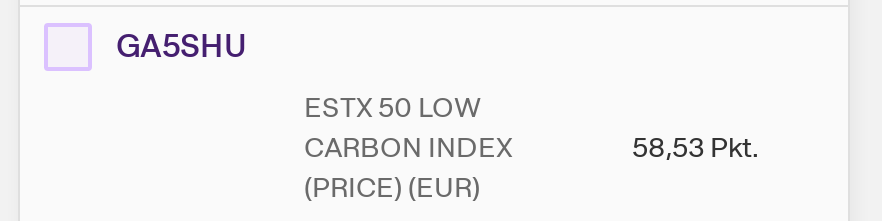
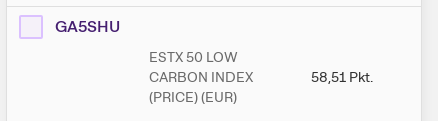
- 58,53 Pkt.
+ 58,51 Pkt.
